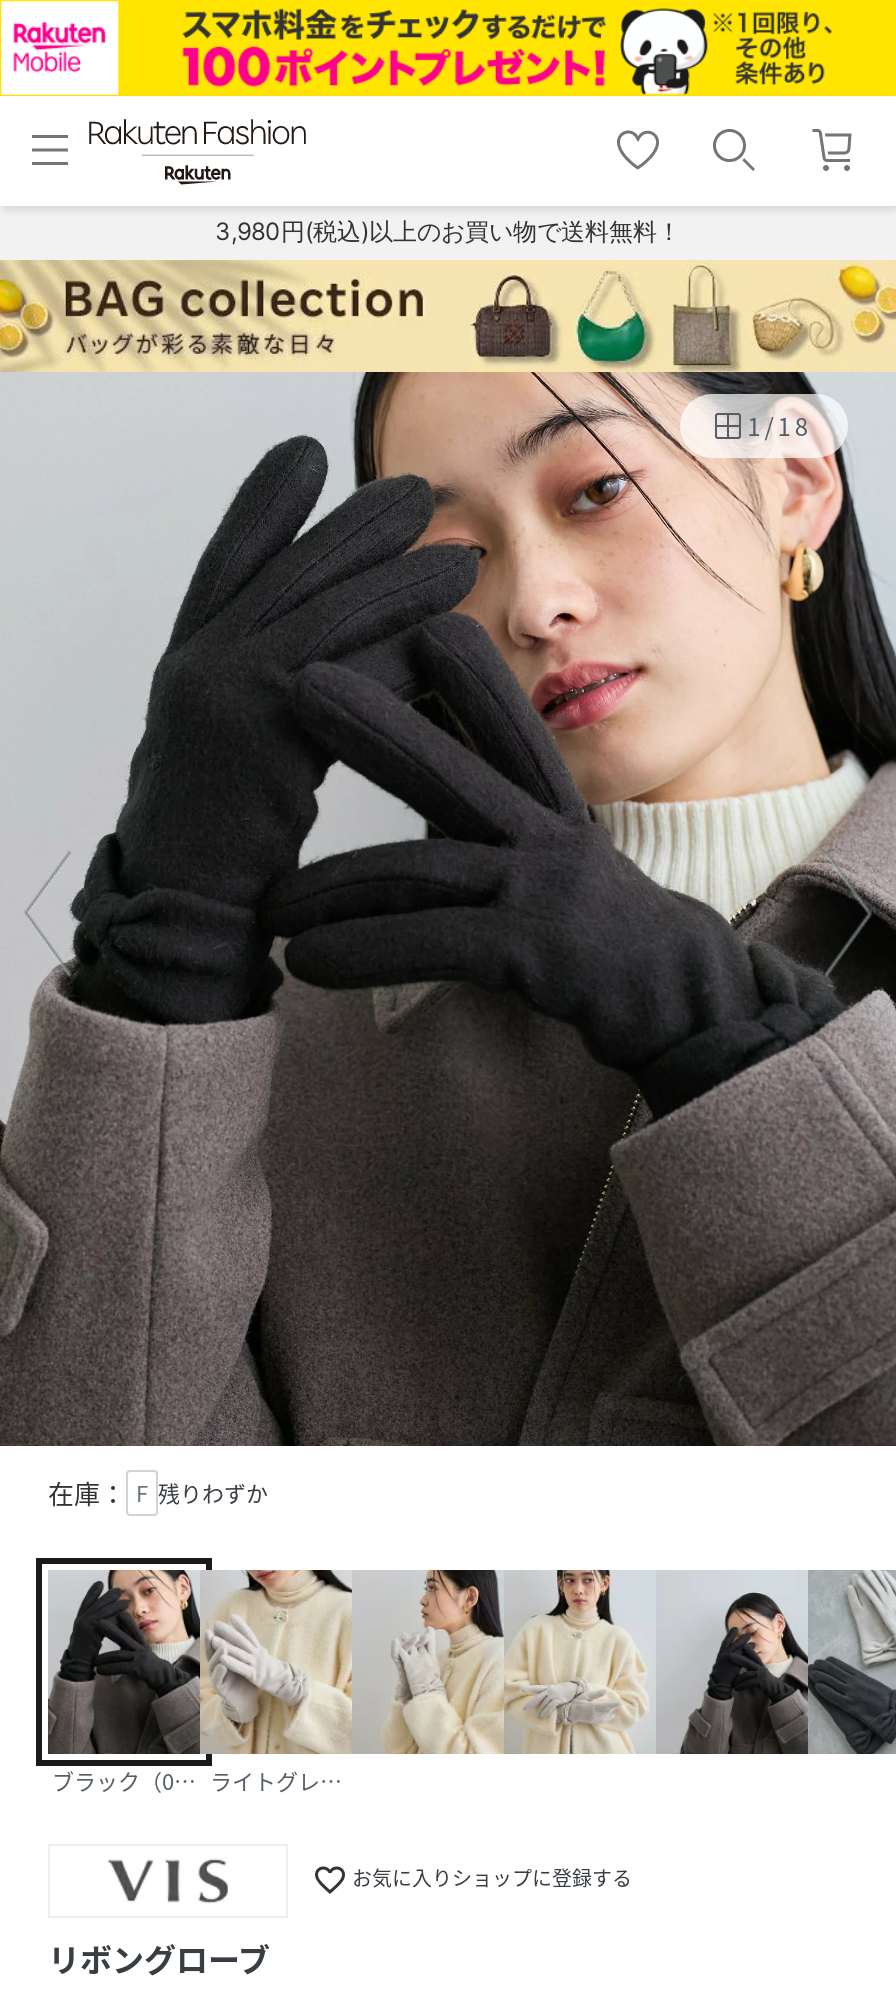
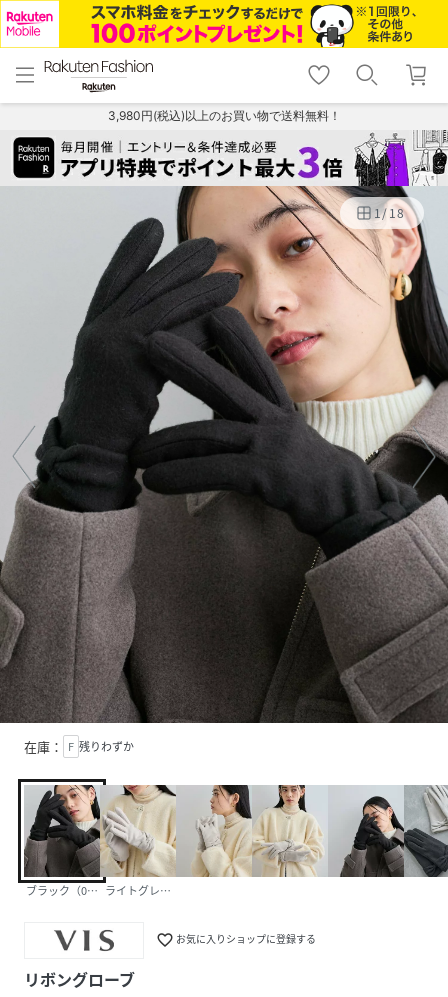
- [image]
+ [image]
